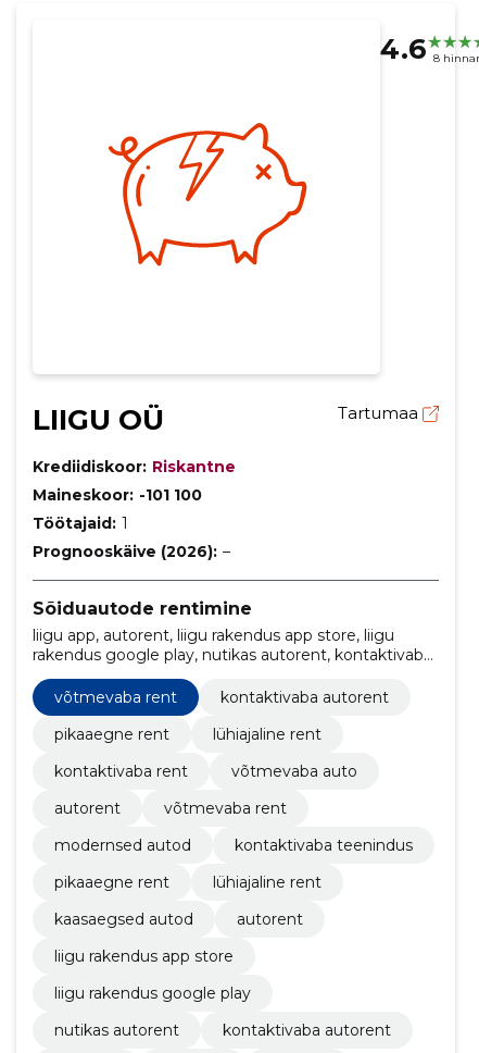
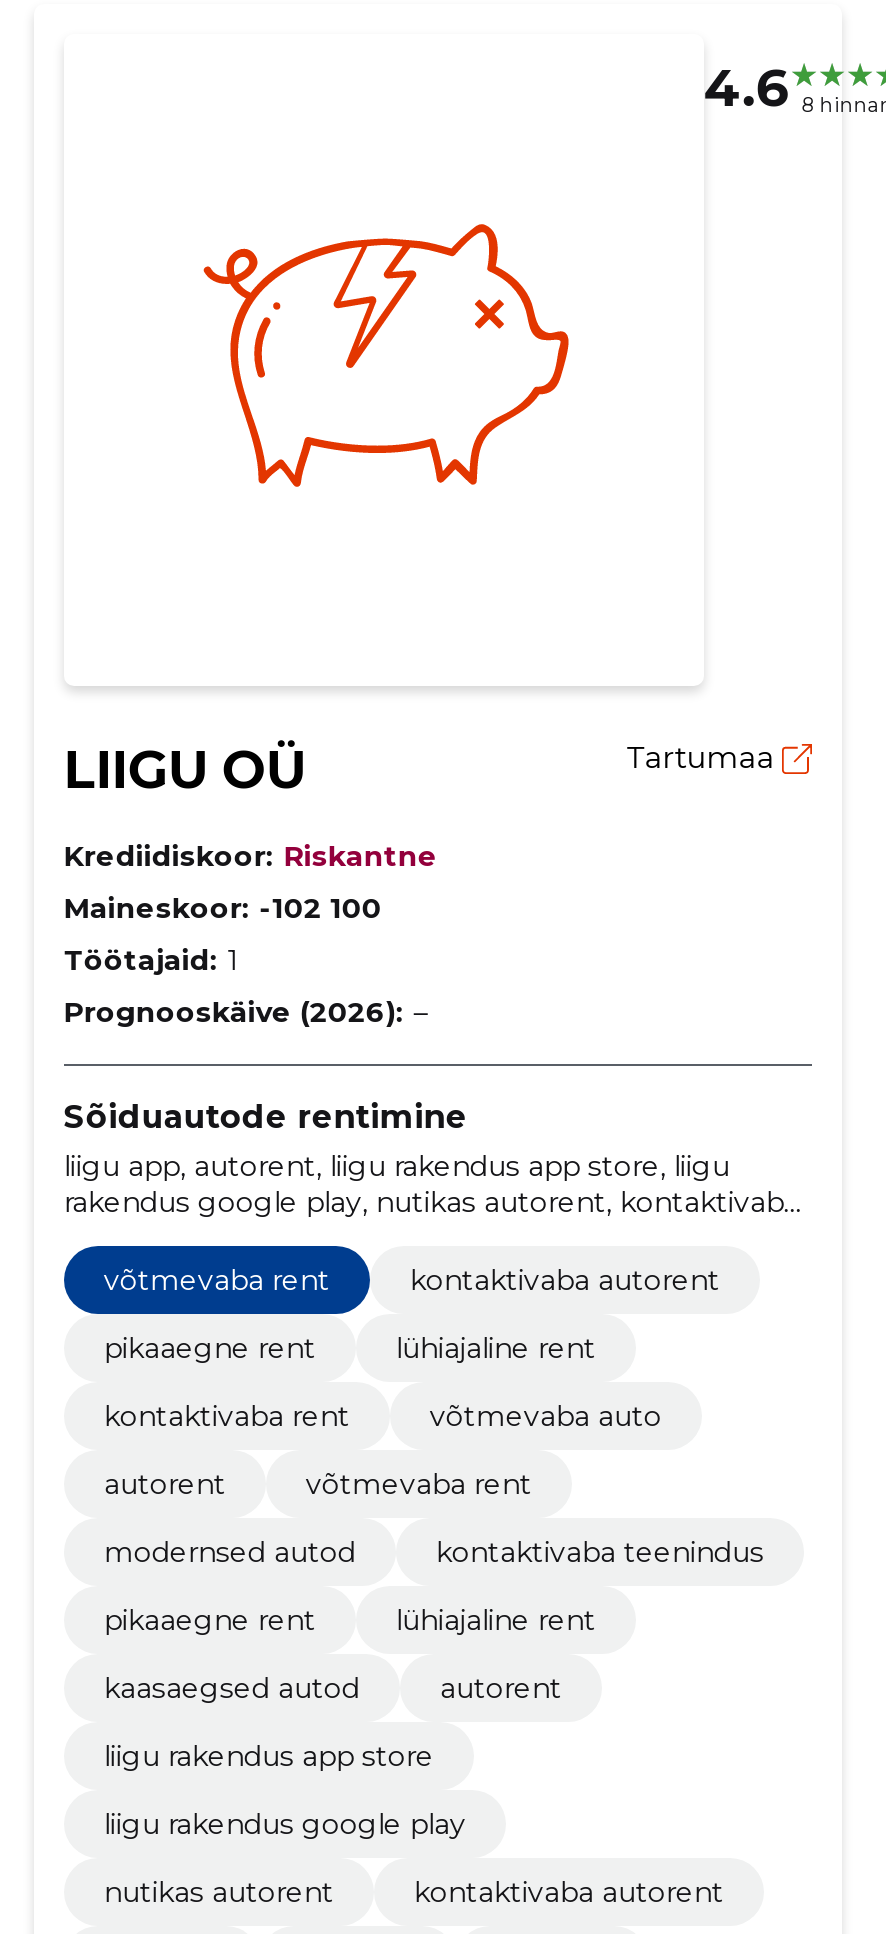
- Maineskoor: -101 100
+ Maineskoor: -102 100
